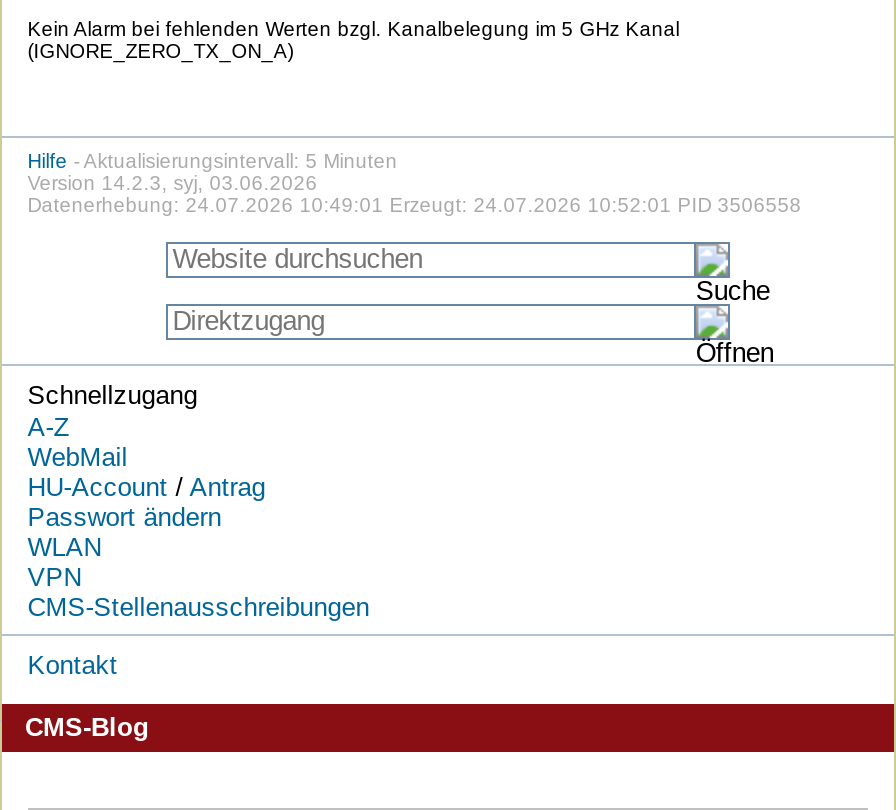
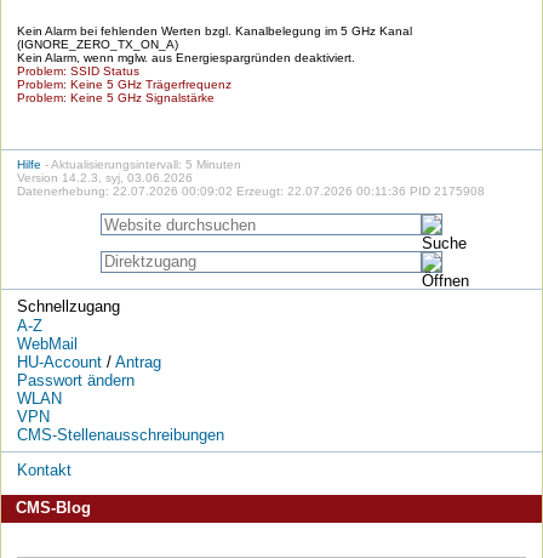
+ Kein Alarm, wenn mglw. aus Energiespargründen deaktiviert.
+ Problem: SSID Status
+ Problem: Keine 5 GHz Trägerfrequenz
+ Problem: Keine 5 GHz Signalstärke

- Datenerhebung: 24.07.2026 10:49:01 Erzeugt: 24.07.2026 10:52:01 PID 3506558
+ Datenerhebung: 22.07.2026 00:09:02 Erzeugt: 22.07.2026 00:11:36 PID 2175908
